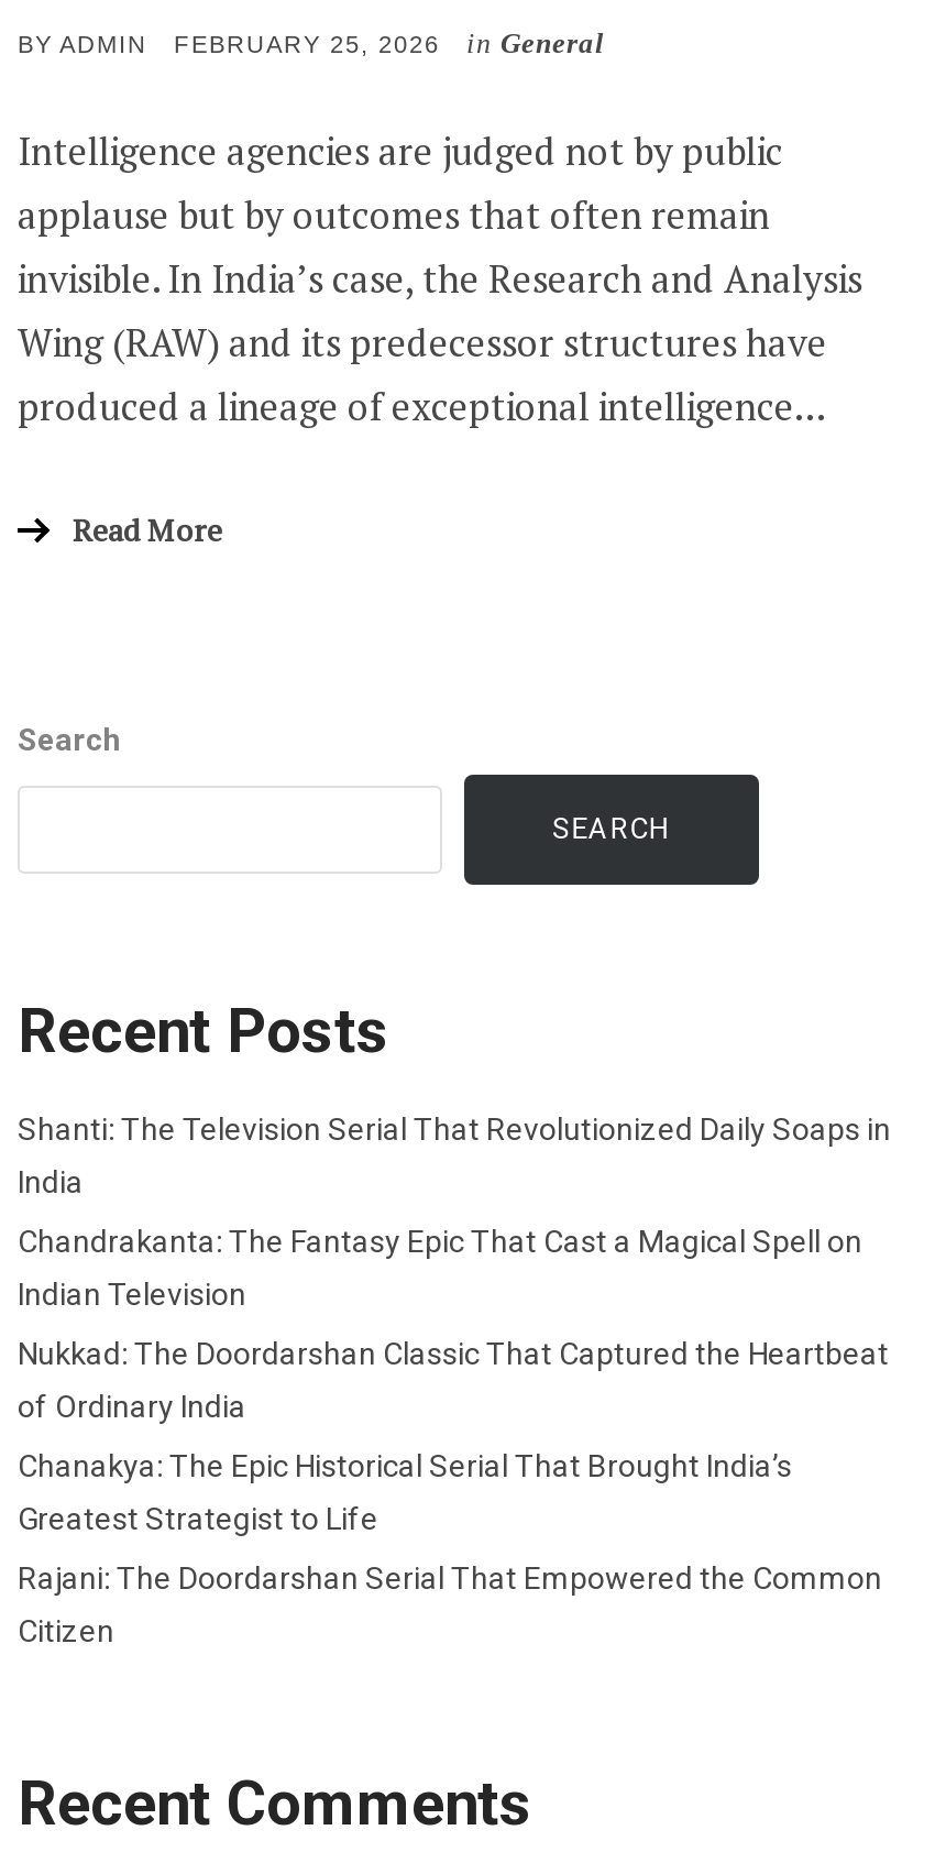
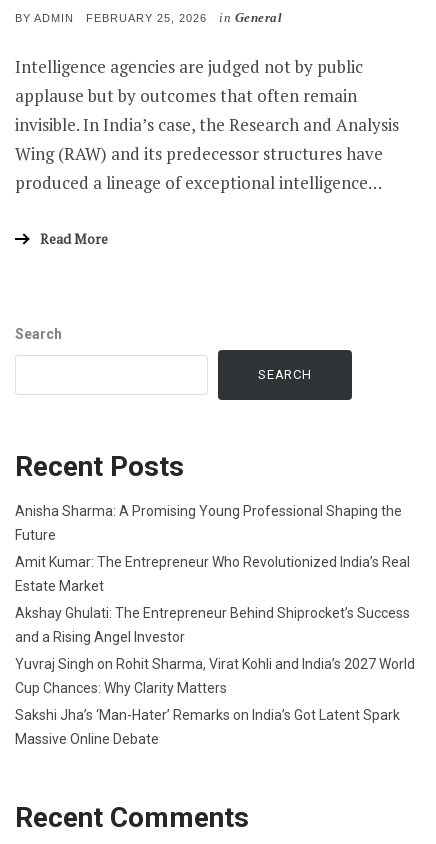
- Shanti: The Television Serial That Revolutionized Daily Soaps in
+ Anisha Sharma: A Promising Young Professional Shaping the

- India
+ Future

- Chandrakanta: The Fantasy Epic That Cast a Magical Spell on
+ Amit Kumar: The Entrepreneur Who Revolutionized India’s Real

- Indian Television
+ Estate Market

- Nukkad: The Doordarshan Classic That Captured the Heartbeat
+ Akshay Ghulati: The Entrepreneur Behind Shiprocket’s Success

- of Ordinary India
+ and a Rising Angel Investor

- Chanakya: The Epic Historical Serial That Brought India’s
+ Yuvraj Singh on Rohit Sharma, Virat Kohli and India’s 2027 World

- Greatest Strategist to Life
+ Cup Chances: Why Clarity Matters

- Rajani: The Doordarshan Serial That Empowered the Common
+ Sakshi Jha’s ‘Man-Hater’ Remarks on India’s Got Latent Spark

- Citizen
+ Massive Online Debate
